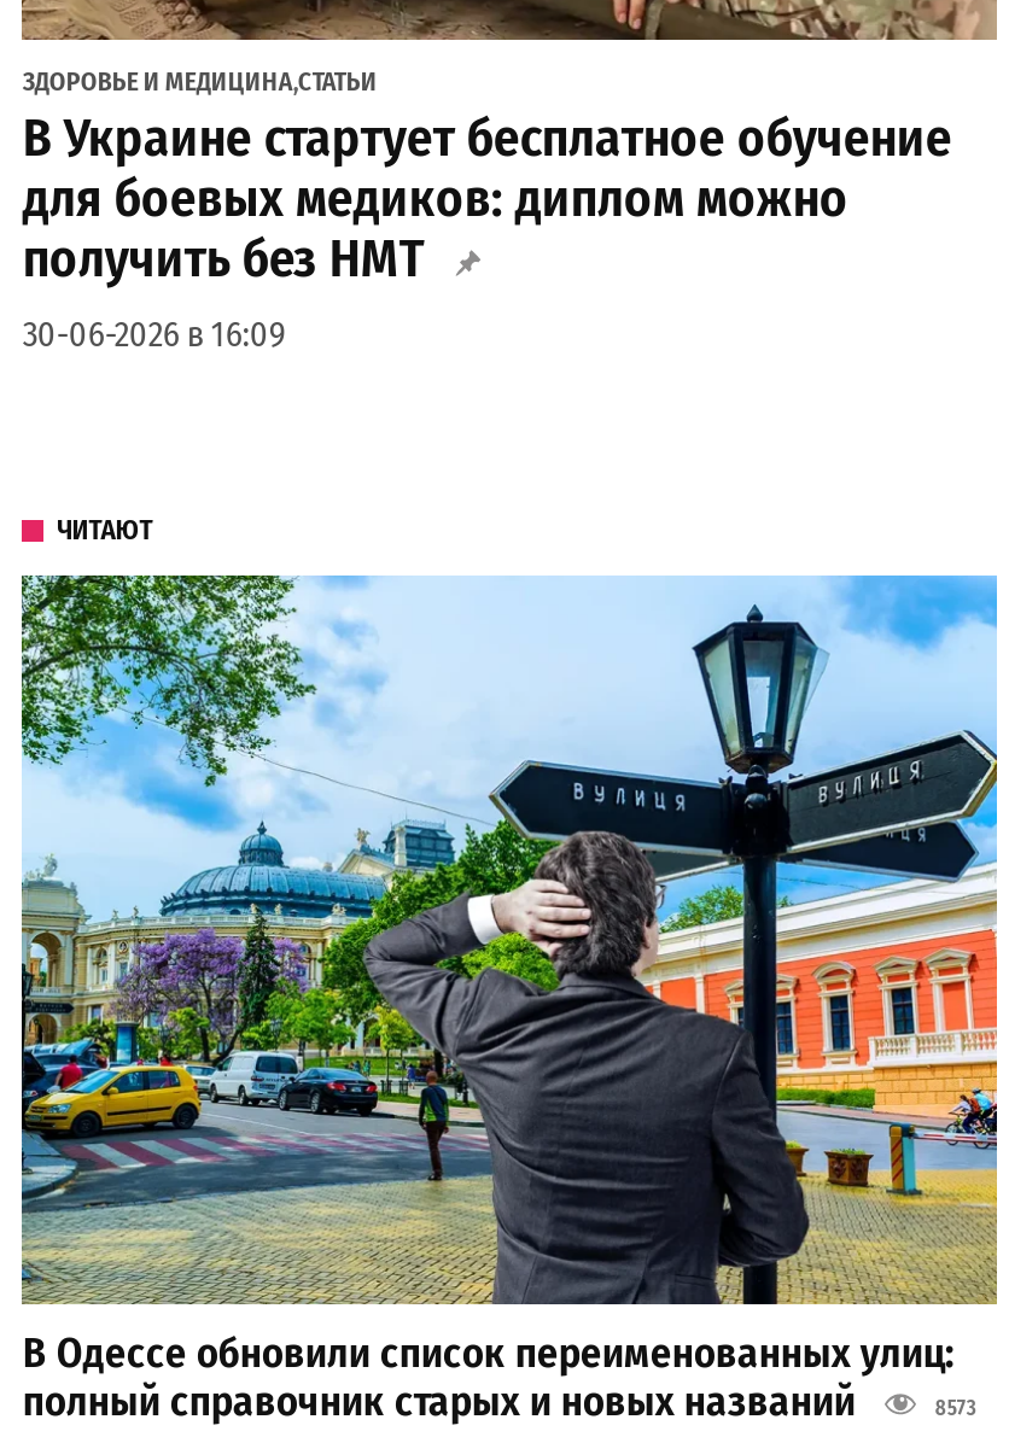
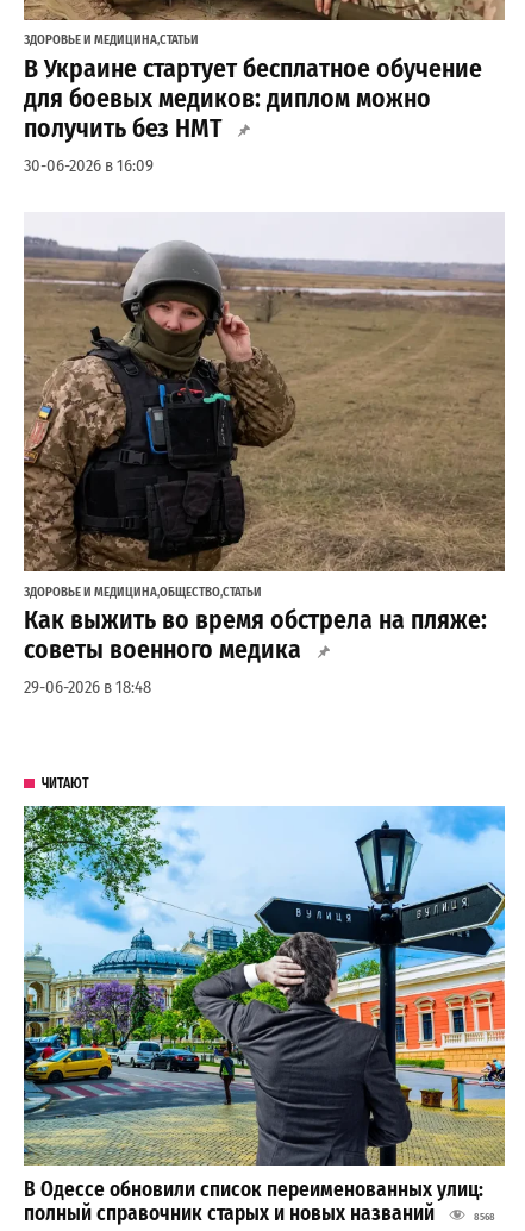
+ [image]
+ ЗДОРОВЬЕ И МЕДИЦИНА ОБЩЕСТВО СТАТЬИ
+ Как выжить во время обстрела на пляже:
+ советы военного медика
+ 29-06-2026 в 18:48

- 8573
+ 8568
